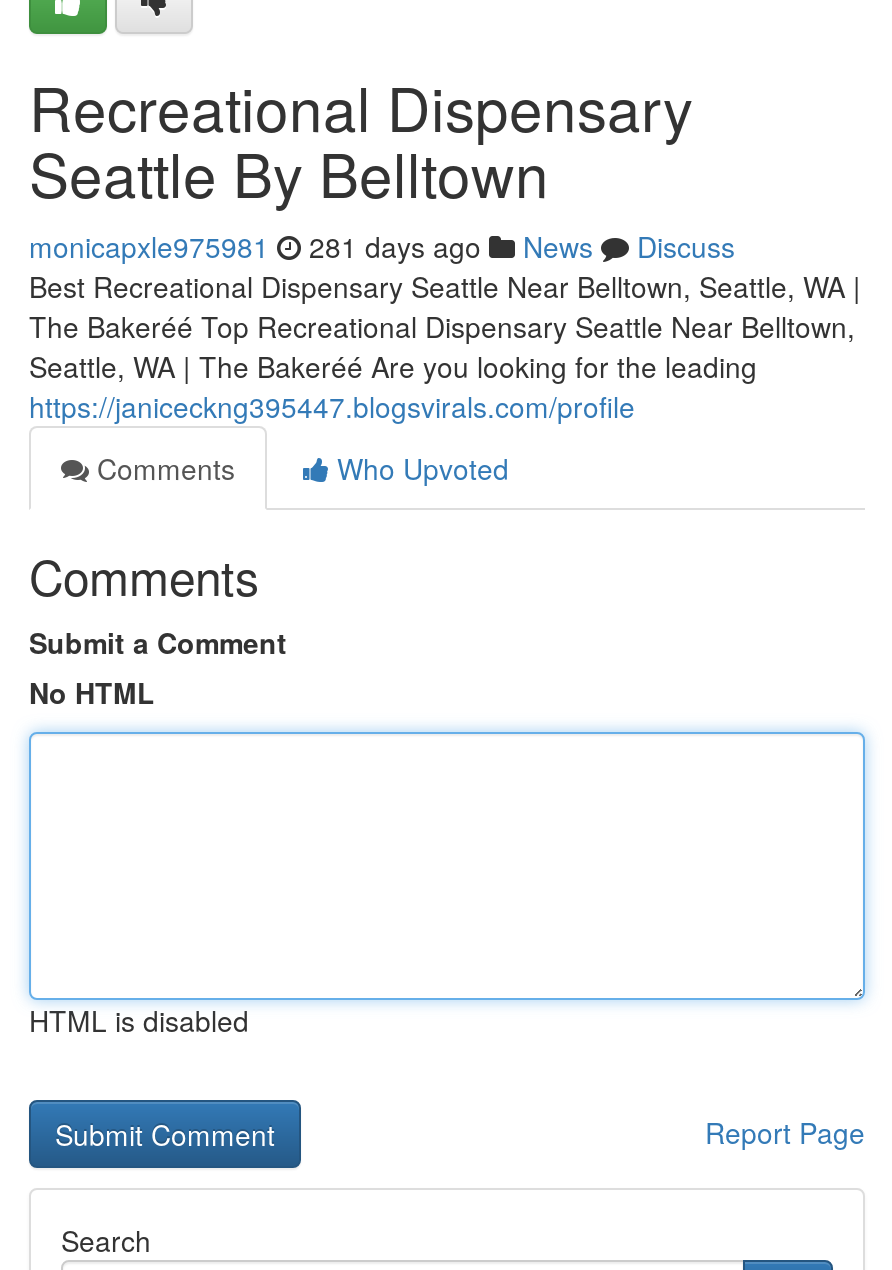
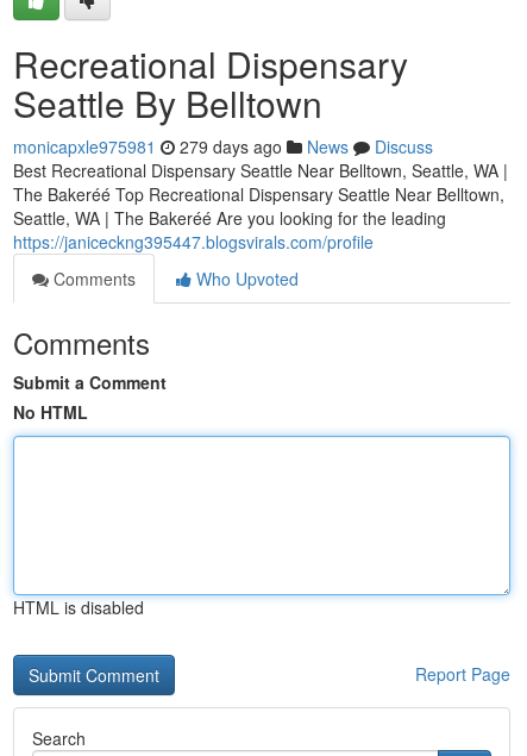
- monicapxle975981 281 days ago News Discuss
+ monicapxle975981 279 days ago News Discuss
